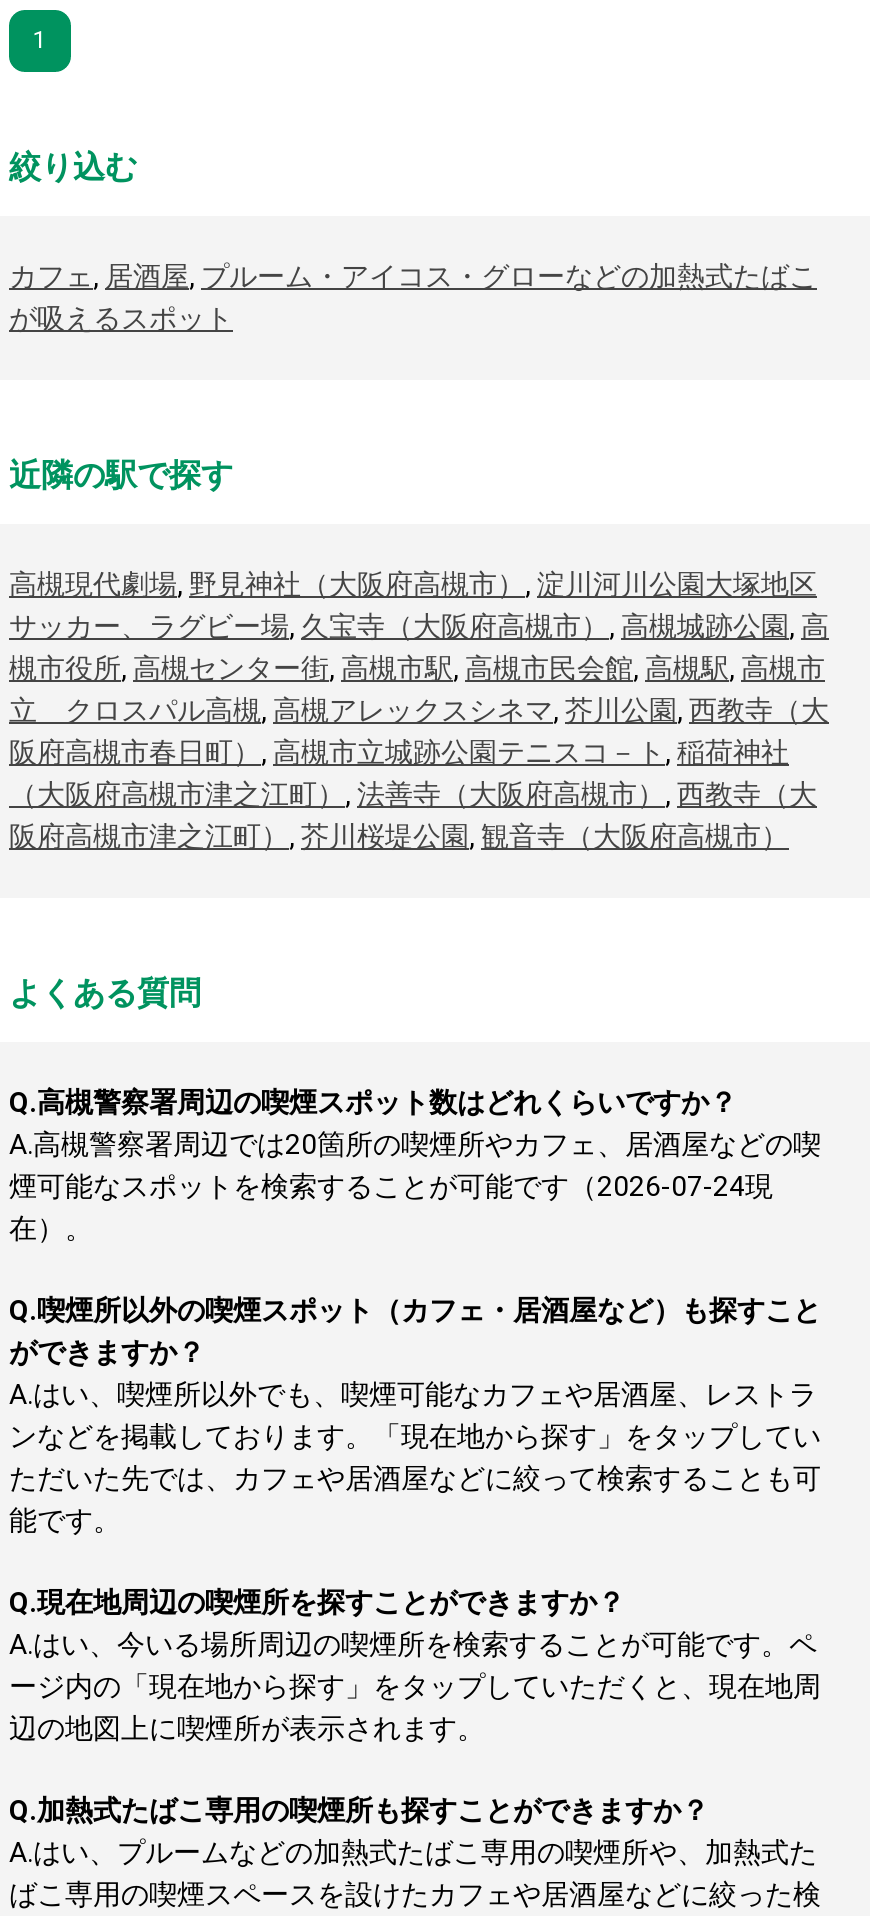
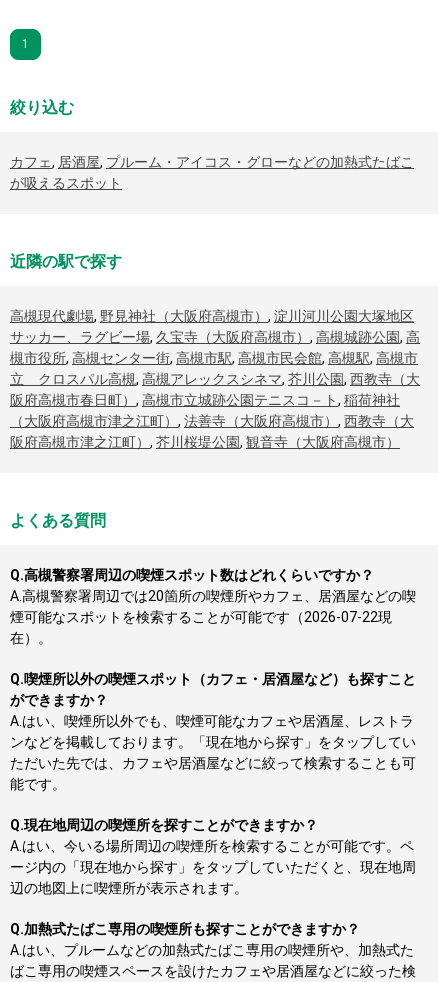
- 煙可能なスポットを検索することが可能です（2026-07-24現
+ 煙可能なスポットを検索することが可能です（2026-07-22現
